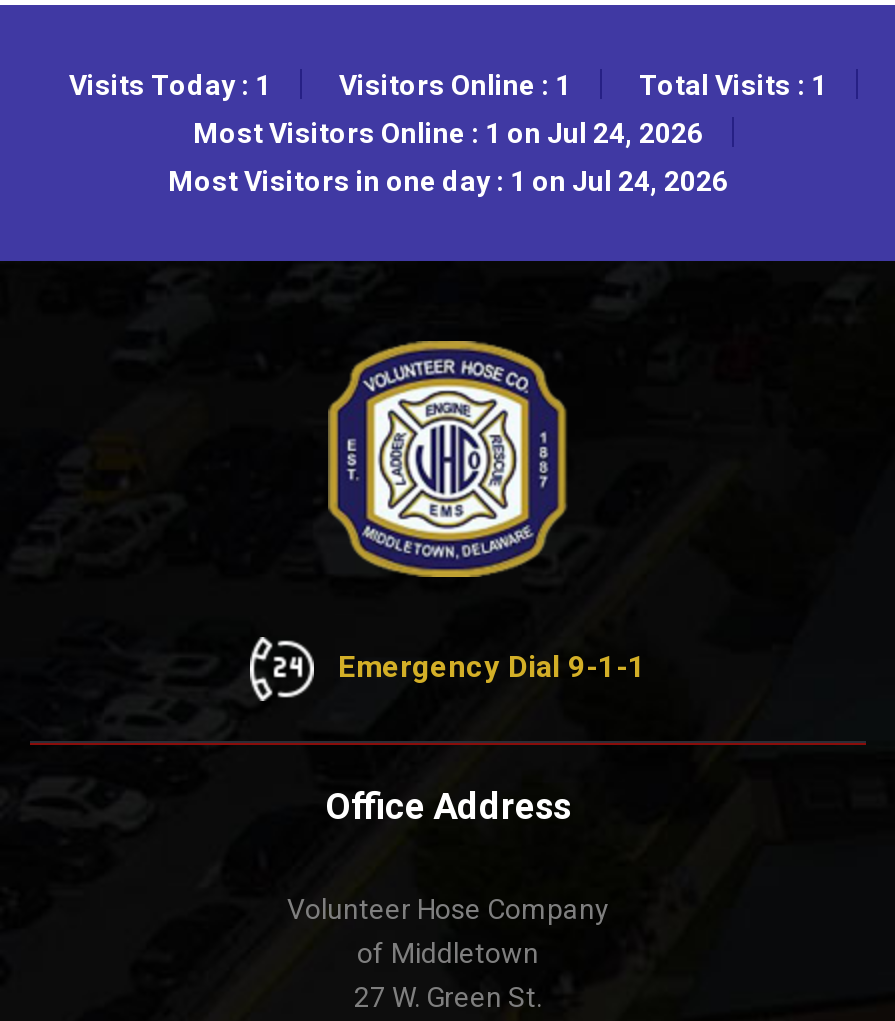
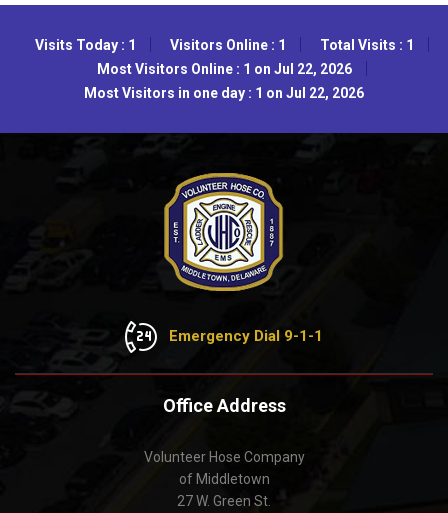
- Most Visitors Online : 1 on Jul 24, 2026
+ Most Visitors Online : 1 on Jul 22, 2026

- Most Visitors in one day : 1 on Jul 24, 2026
+ Most Visitors in one day : 1 on Jul 22, 2026
